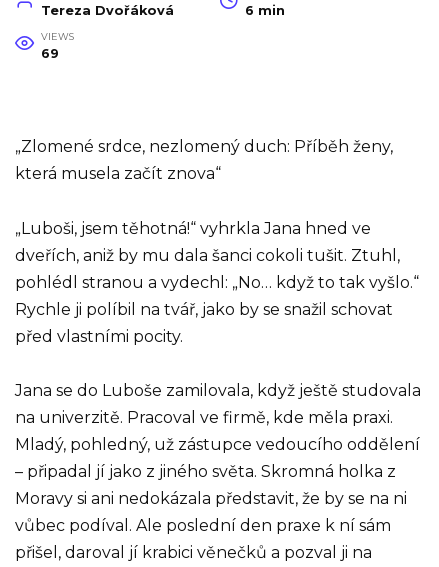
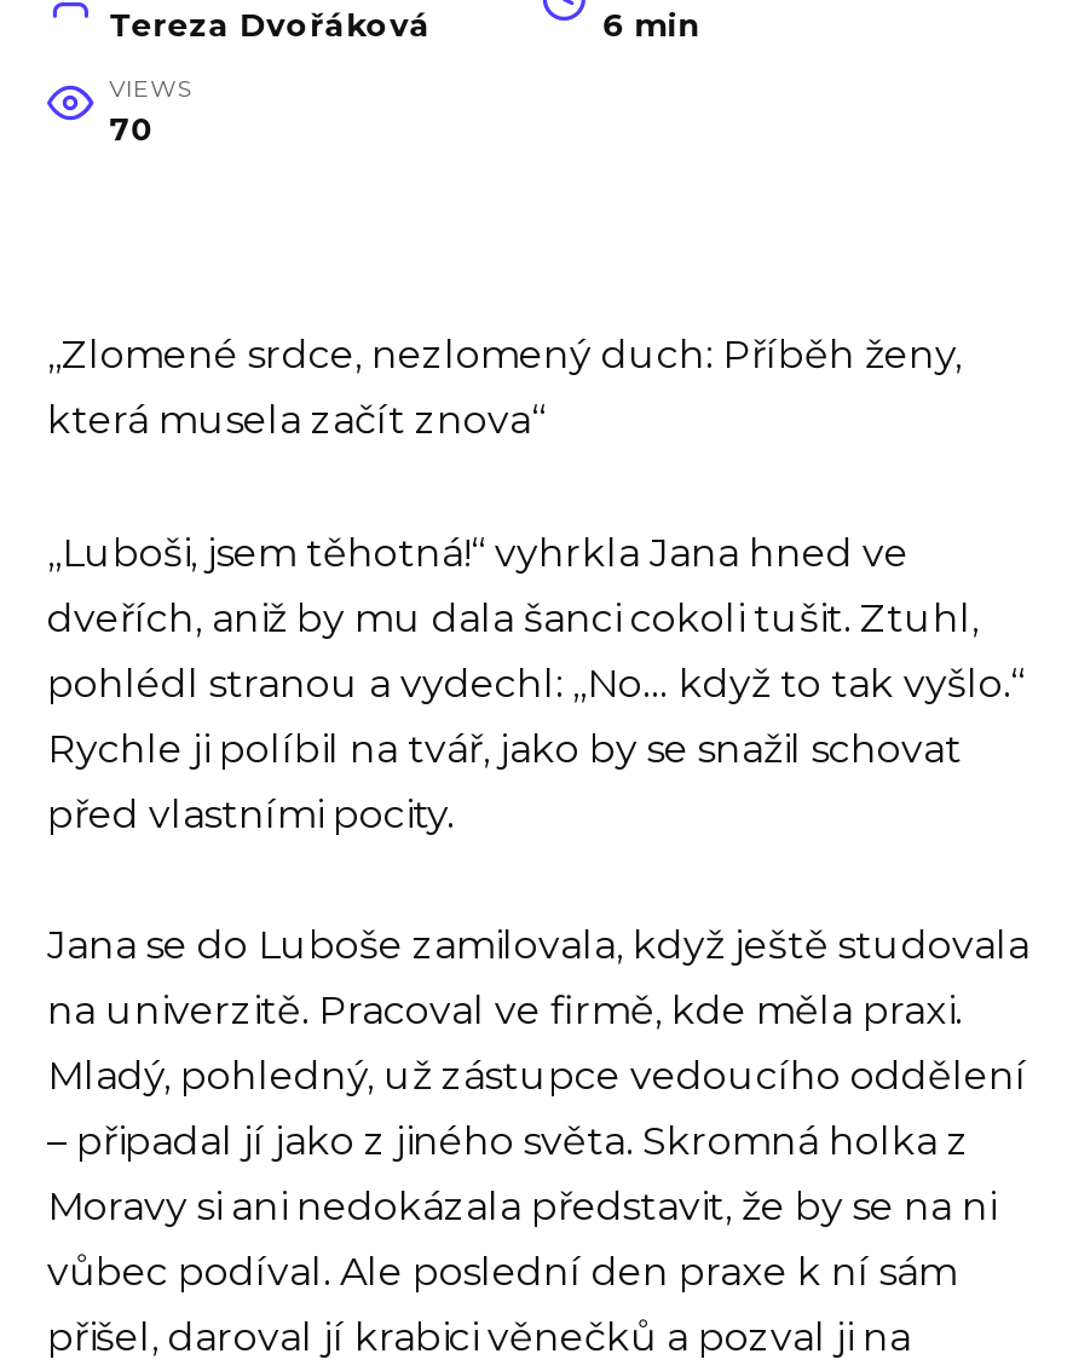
- 69
+ 70
